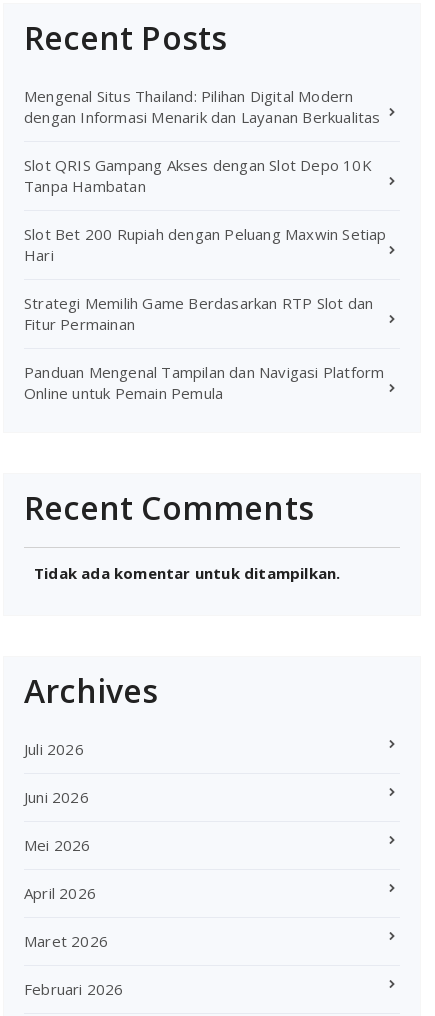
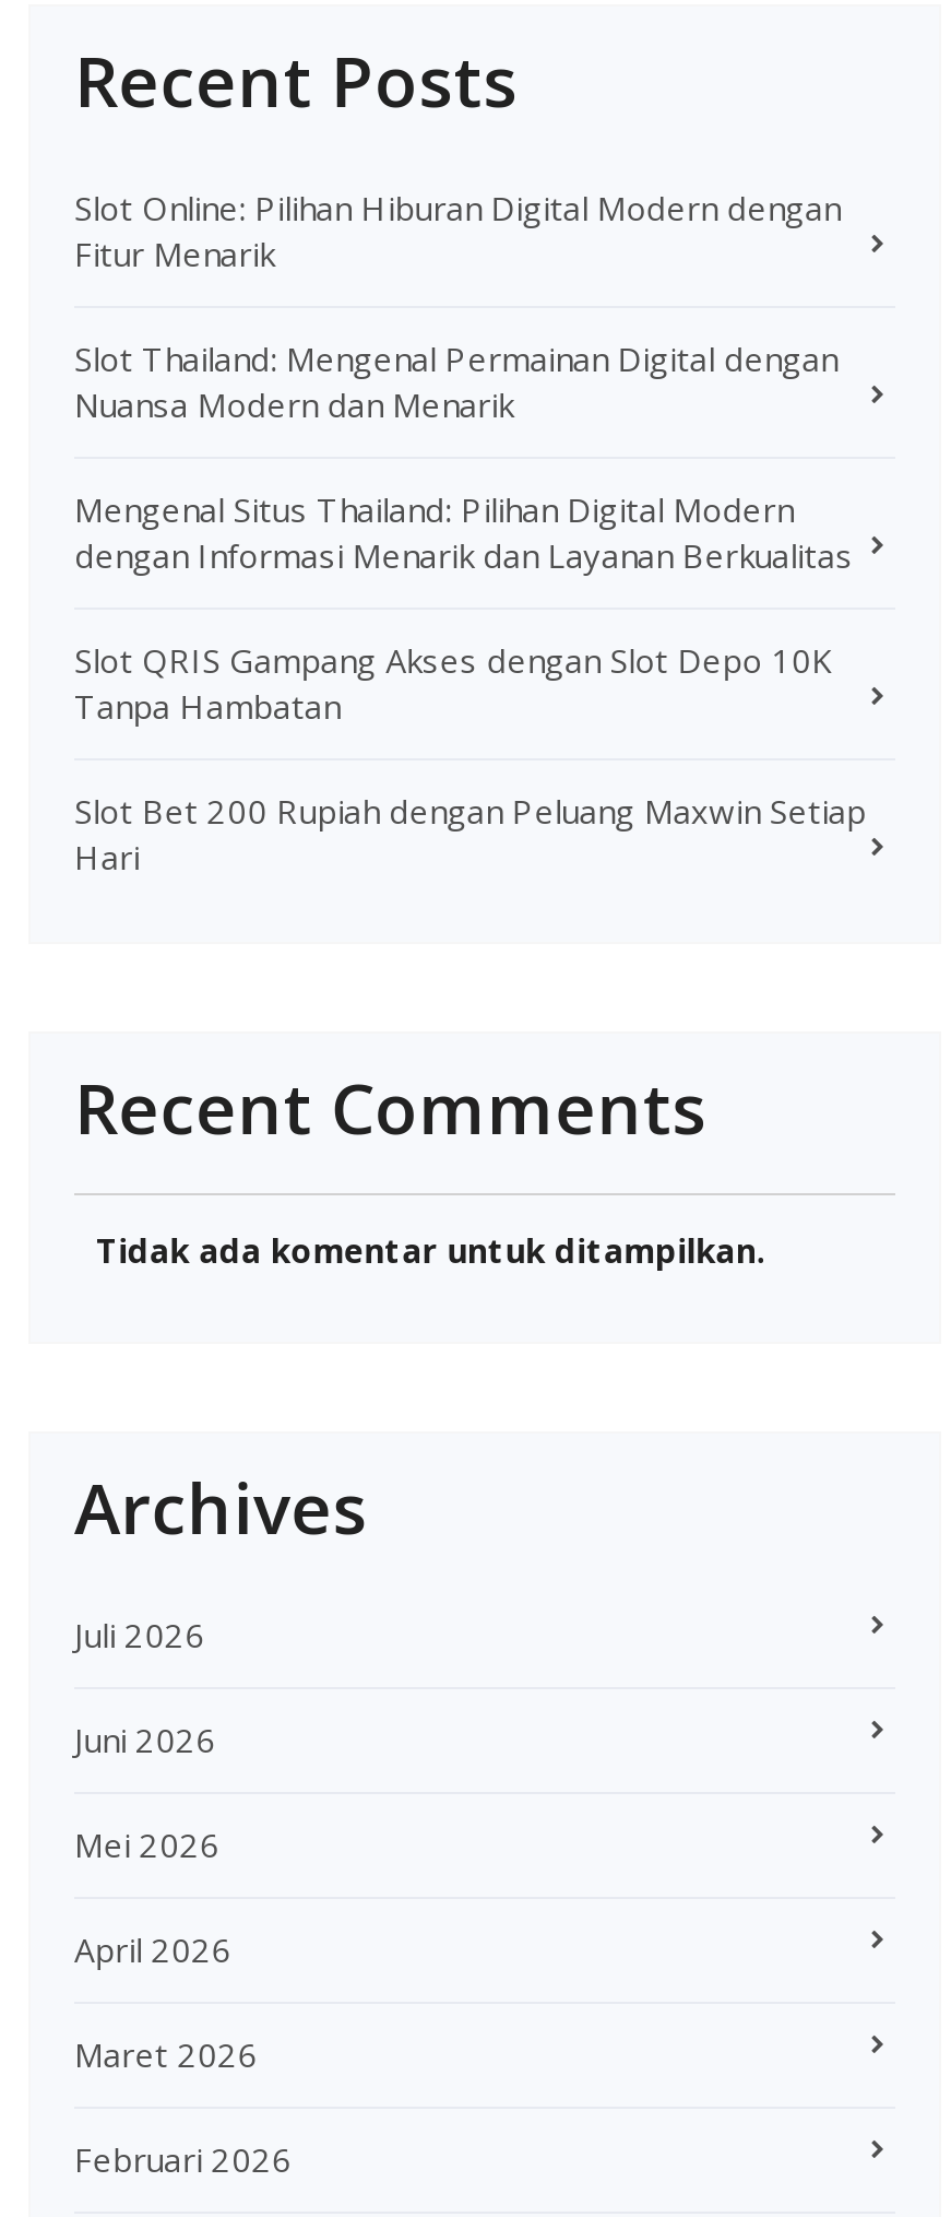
+ Slot Online: Pilihan Hiburan Digital Modern dengan
+ Fitur Menarik
+ Slot Thailand: Mengenal Permainan Digital dengan
+ Nuansa Modern dan Menarik

moved down: Mengenal Situs Thailand: Pilihan Digital Modern | dengan Informasi Menarik dan Layanan Berkualitas | Slot QRIS Gampang Akses dengan Slot Depo 10K | Tanpa Hambatan | Slot Bet 200 Rupiah dengan Peluang Maxwin Setiap | Hari

- Strategi Memilih Game Berdasarkan RTP Slot dan
- Fitur Permainan
- Panduan Mengenal Tampilan dan Navigasi Platform
- Online untuk Pemain Pemula
